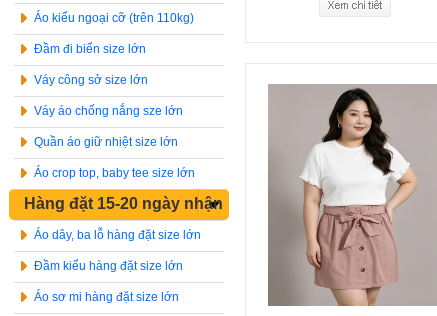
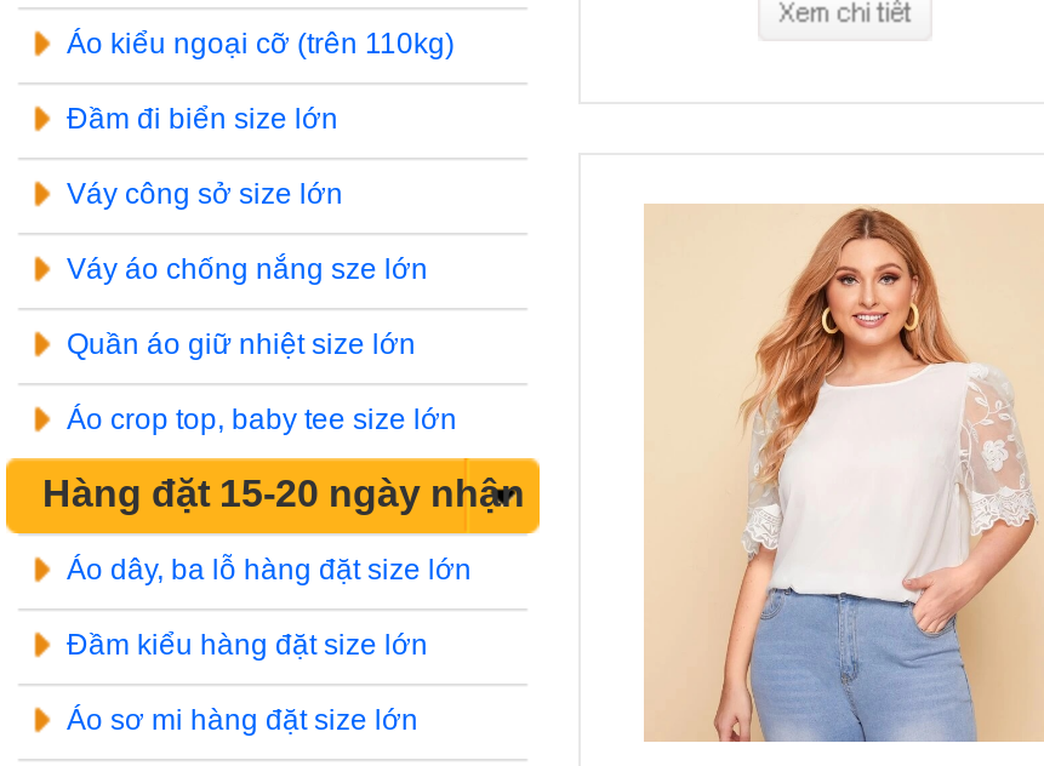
- [image]
+ [image]
